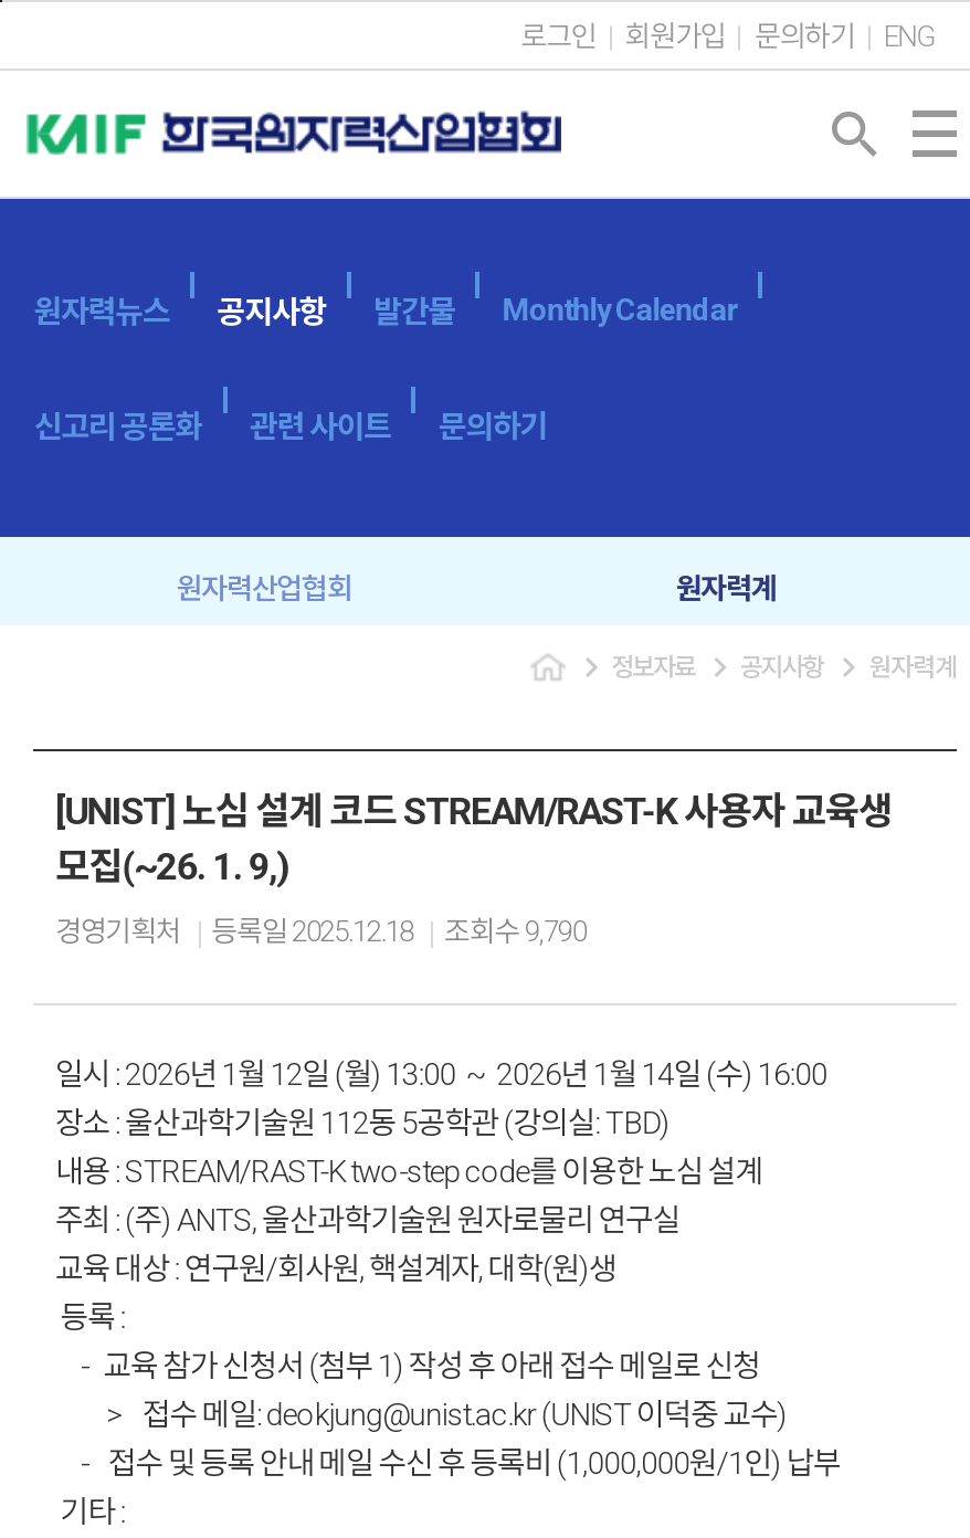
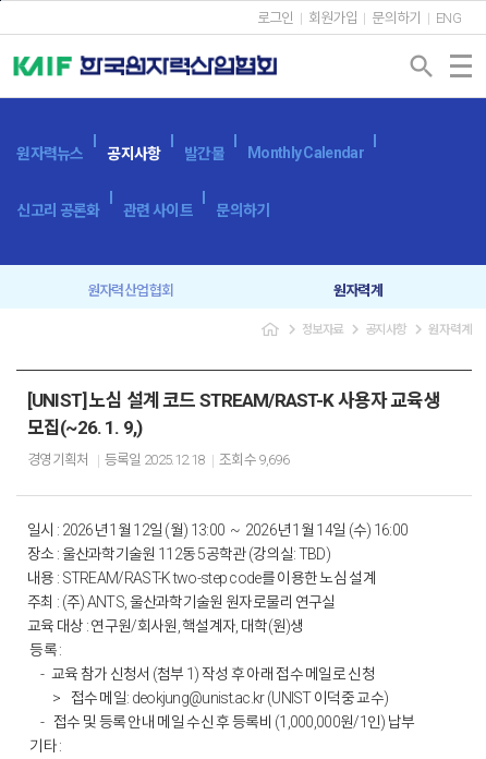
- 경영기획처 등록일 2025.12.18 조회수 9,790
+ 경영기획처 등록일 2025.12.18 조회수 9,696
